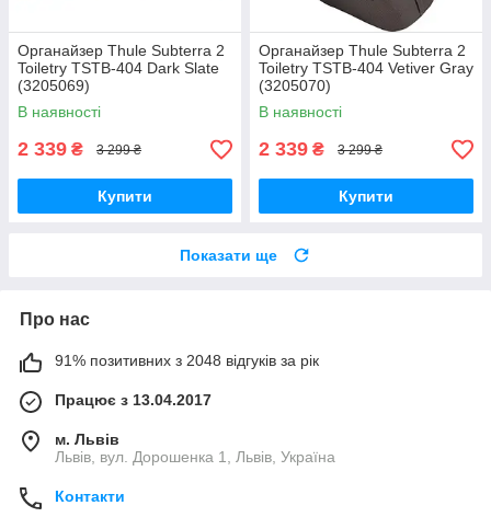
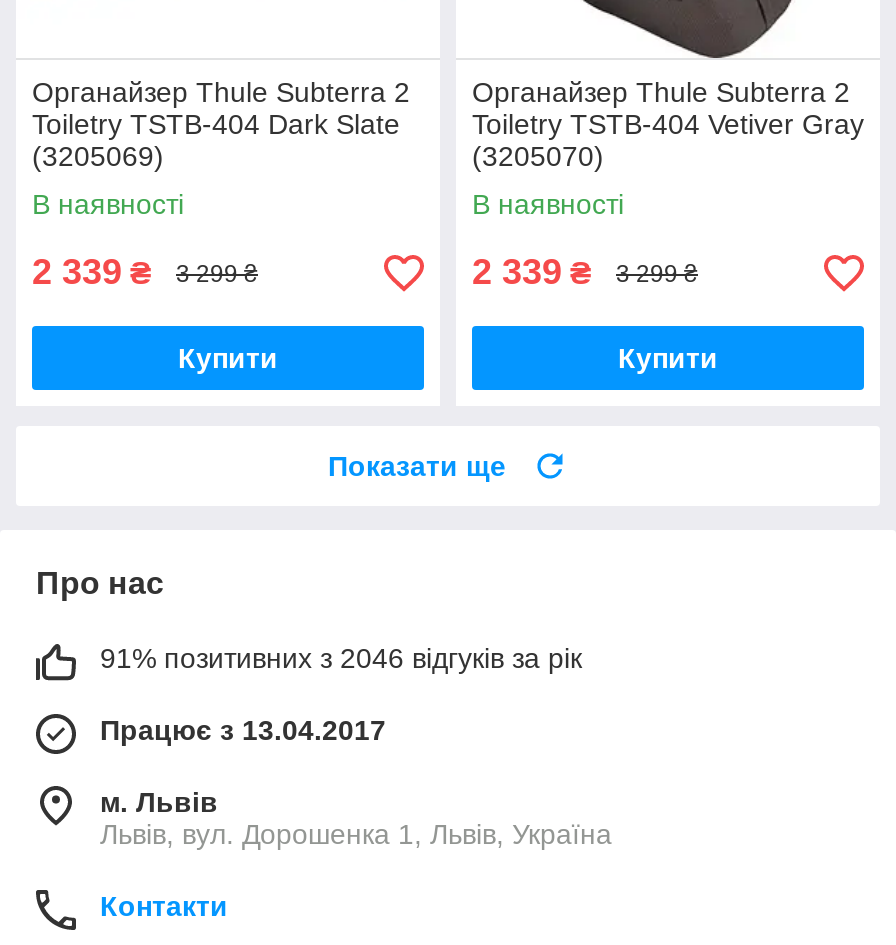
- 91% позитивних з 2048 відгуків за рік
+ 91% позитивних з 2046 відгуків за рік
